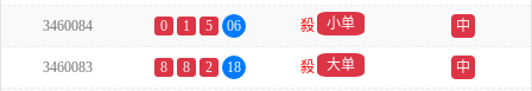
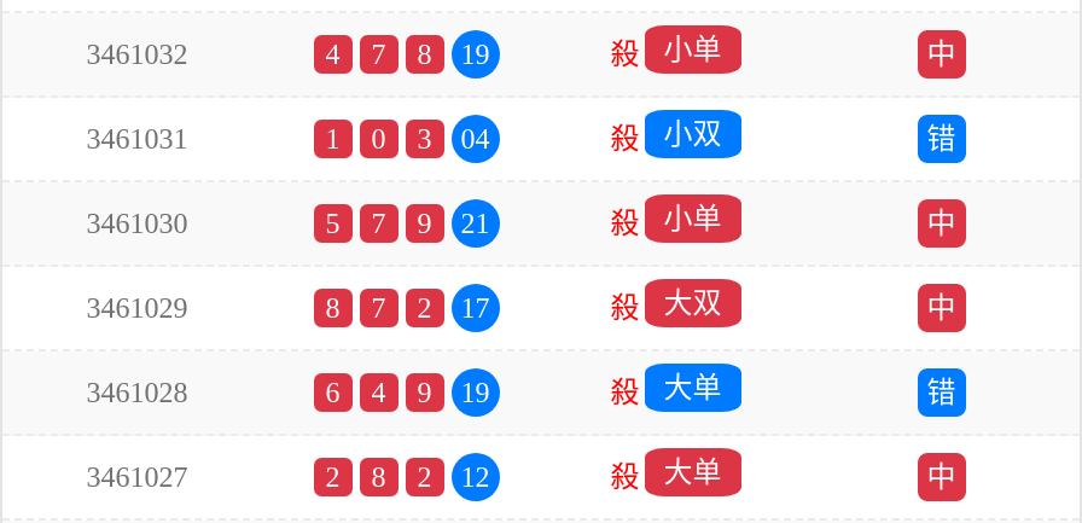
- 3460084
+ 3461032

- 0
+ 4

- 1
+ 7

- 5
+ 8

- 06
+ 19

+ 7
+ 2
+ 17
+ 殺
+ 大双
+ 中
+ 3461028
+ 6
+ 4
+ 9
+ 19
+ 殺
+ 大单
+ 错
+ 3461027
+ 2

- 3460083
+ 3461031
+ 1
+ 0
+ 3
+ 04
+ 殺
+ 小双
+ 错
+ 3461030
+ 5
+ 7
+ 9
+ 21
+ 殺
+ 小单
+ 中
+ 3461029

- 18
+ 12
